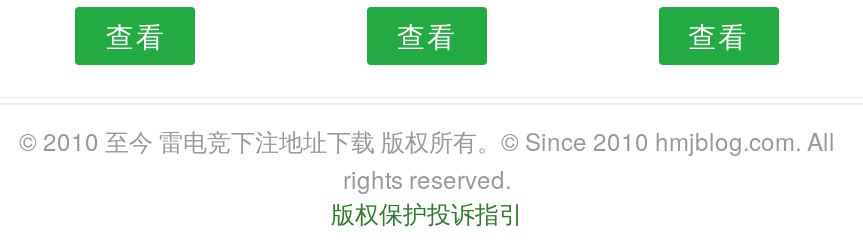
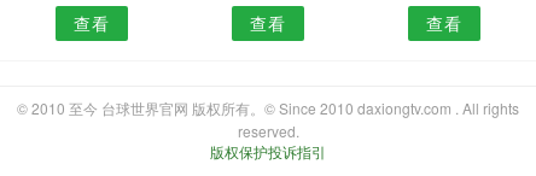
- © 2010 至今 雷电竞下注地址下载 版权所有。© Since 2010 hmjblog.com. All
- rights reserved.
+ © 2010 至今 台球世界官网 版权所有。© Since 2010 daxiongtv.com . All rights
+ reserved.
